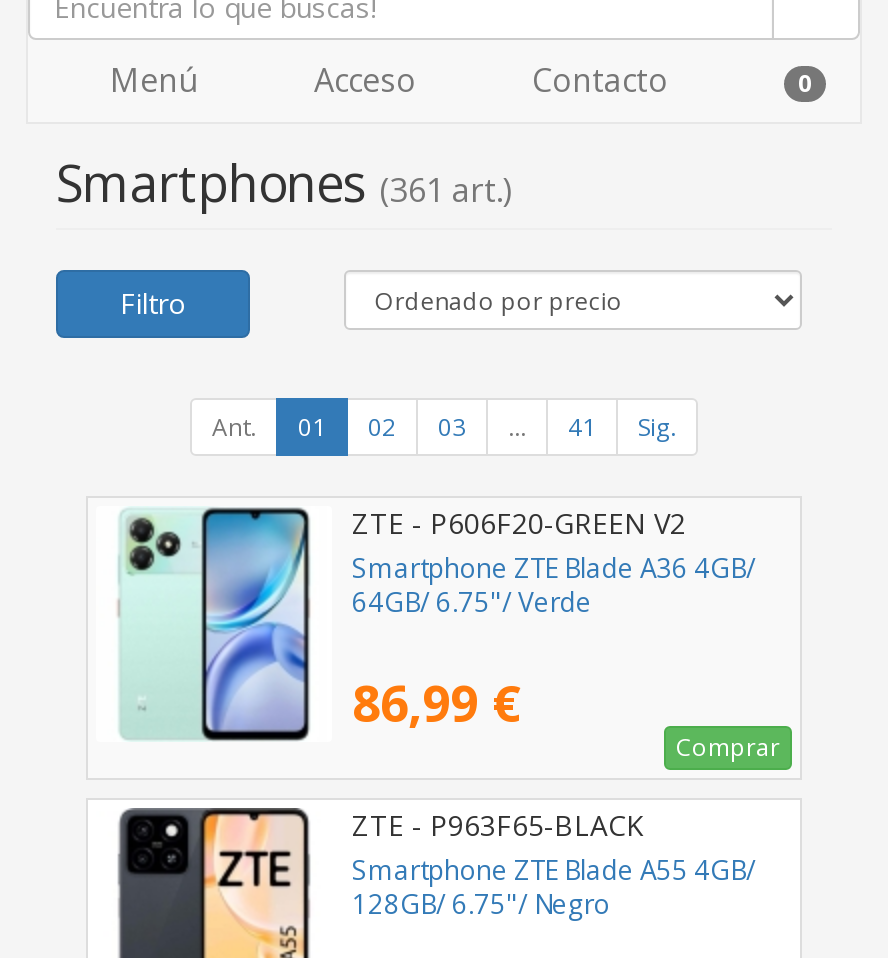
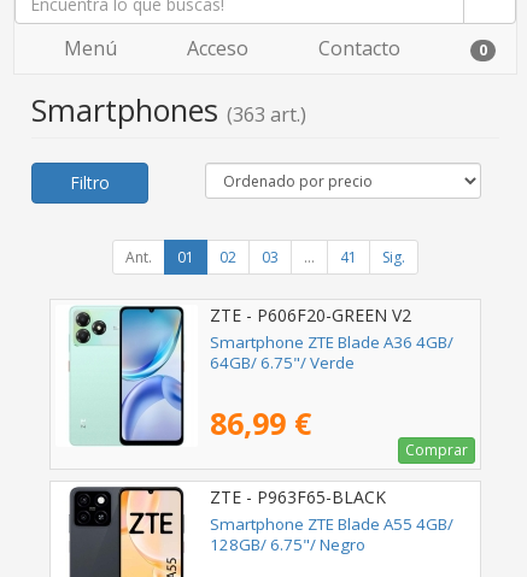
- Smartphones (361 art.)
+ Smartphones (363 art.)
